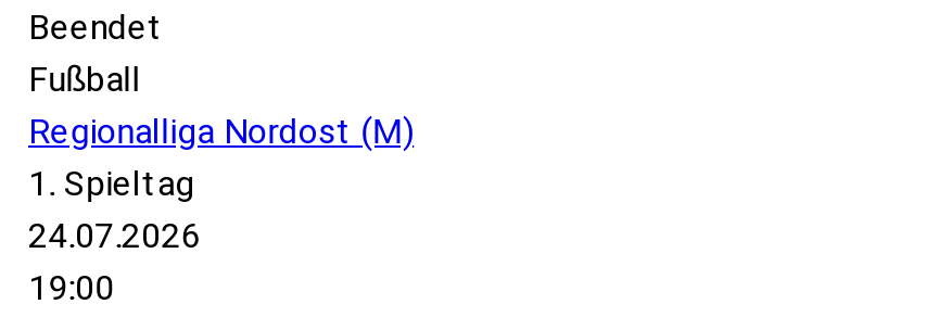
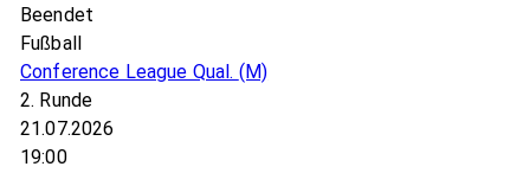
- Regionalliga Nordost (M)
- 1. Spieltag
- 24.07.2026
+ Conference League Qual. (M)
+ 2. Runde
+ 21.07.2026
